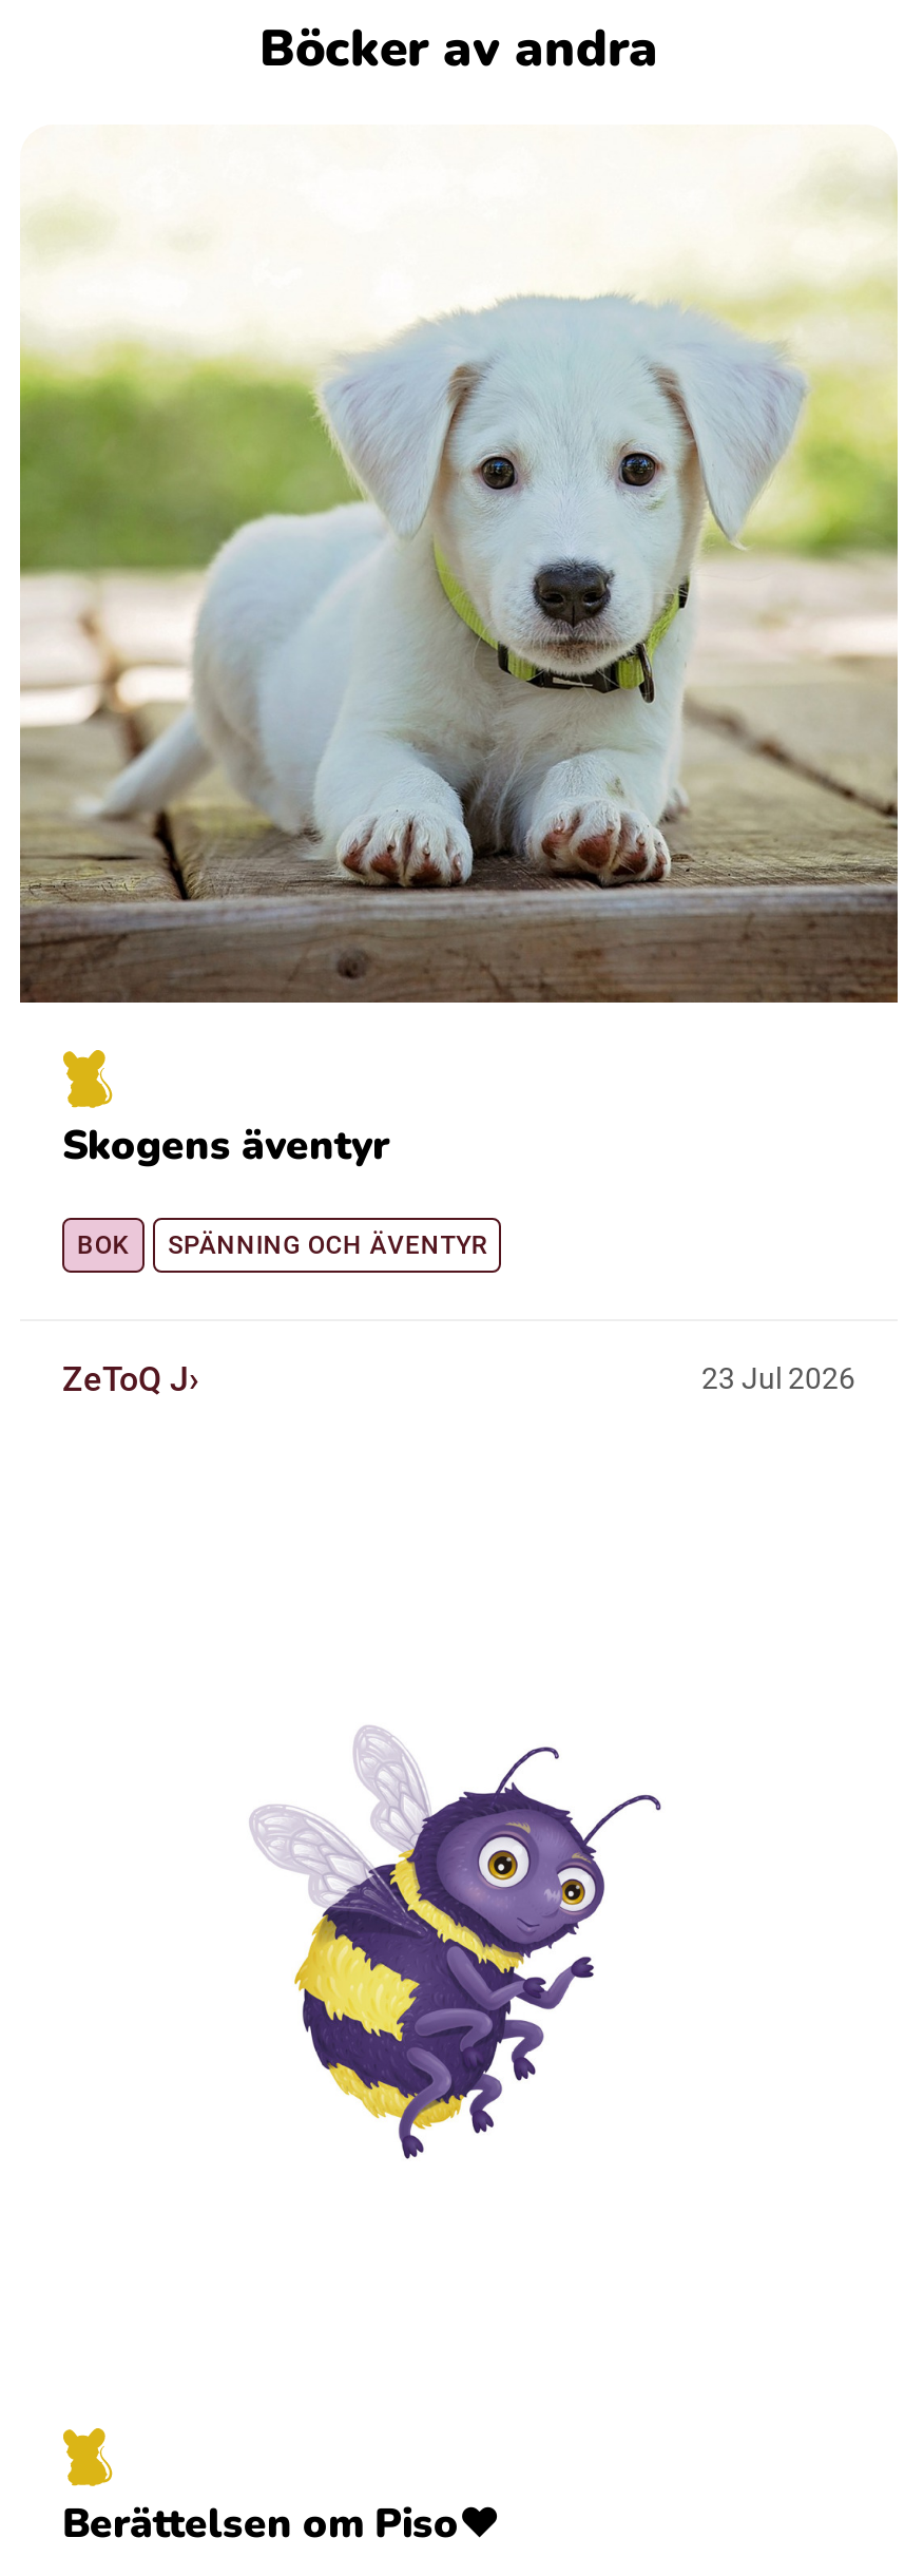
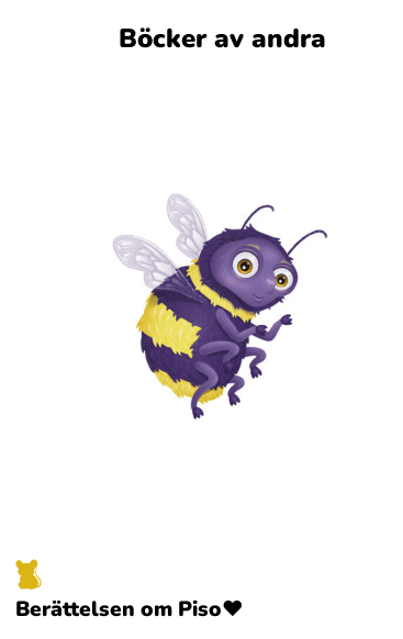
- [image]

- Skogens äventyr
- BOK
- SPÄNNING OCH ÄVENTYR
- ZeToQ J
- 23 Jul 2026
